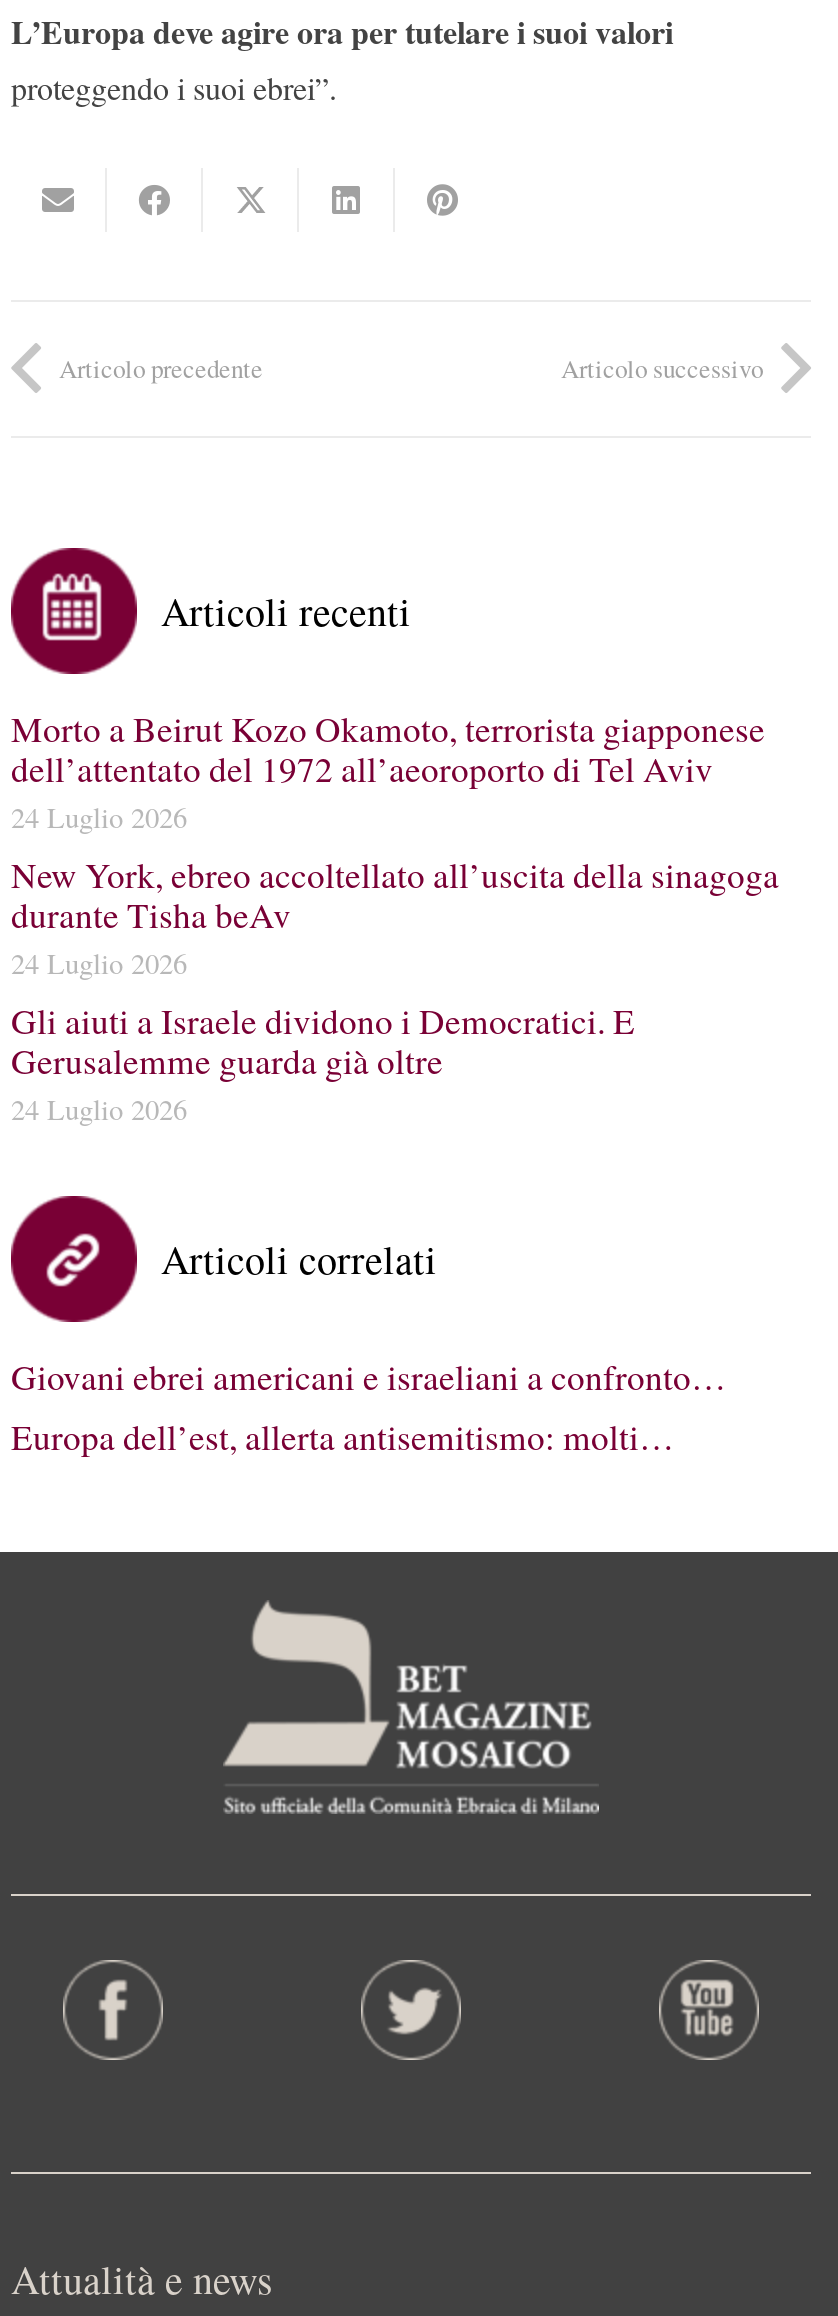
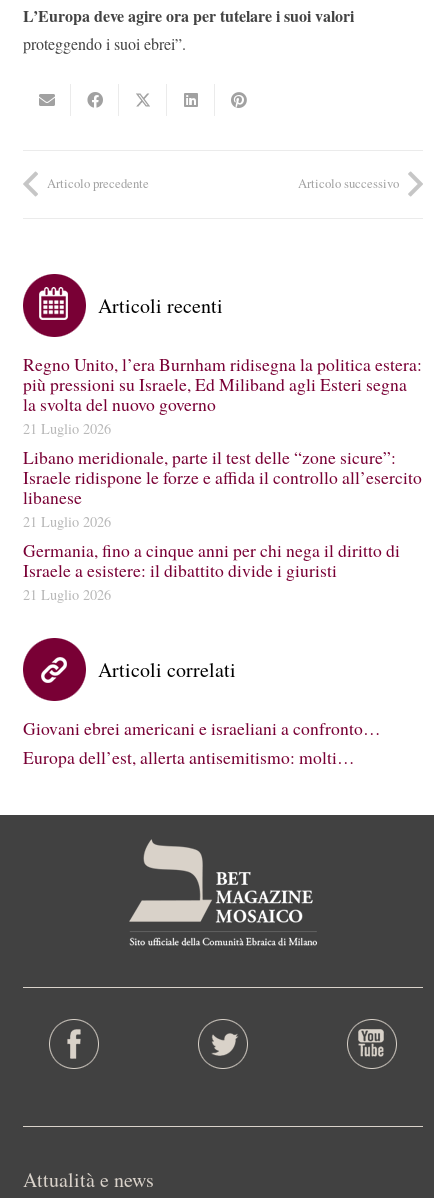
- Morto a Beirut Kozo Okamoto, terrorista giapponese
- dell’attentato del 1972 all’aeoroporto di Tel Aviv
- 24 Luglio 2026
- New York, ebreo accoltellato all’uscita della sinagoga
- durante Tisha beAv
- 24 Luglio 2026
- Gli aiuti a Israele dividono i Democratici. E
- Gerusalemme guarda già oltre
- 24 Luglio 2026
+ Regno Unito, l’era Burnham ridisegna la politica estera:
+ più pressioni su Israele, Ed Miliband agli Esteri segna
+ la svolta del nuovo governo
+ 21 Luglio 2026
+ Libano meridionale, parte il test delle “zone sicure”:
+ Israele ridispone le forze e affida il controllo all’esercito
+ libanese
+ 21 Luglio 2026
+ Germania, fino a cinque anni per chi nega il diritto di
+ Israele a esistere: il dibattito divide i giuristi
+ 21 Luglio 2026
